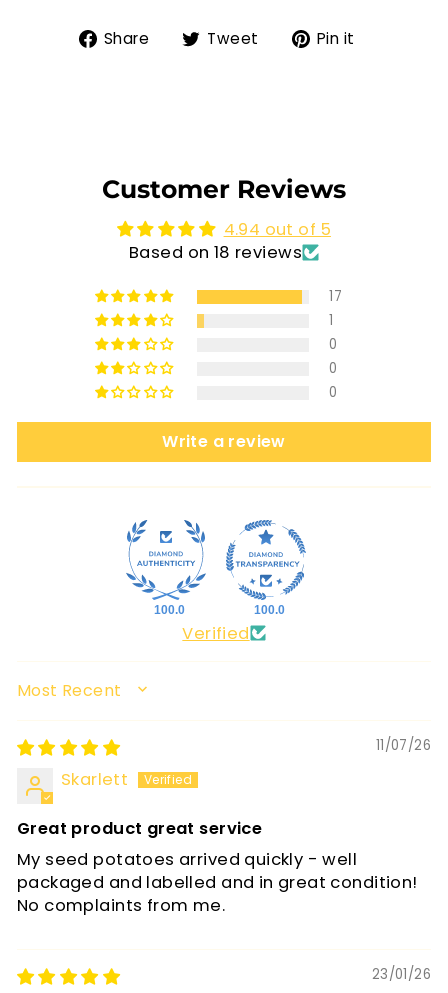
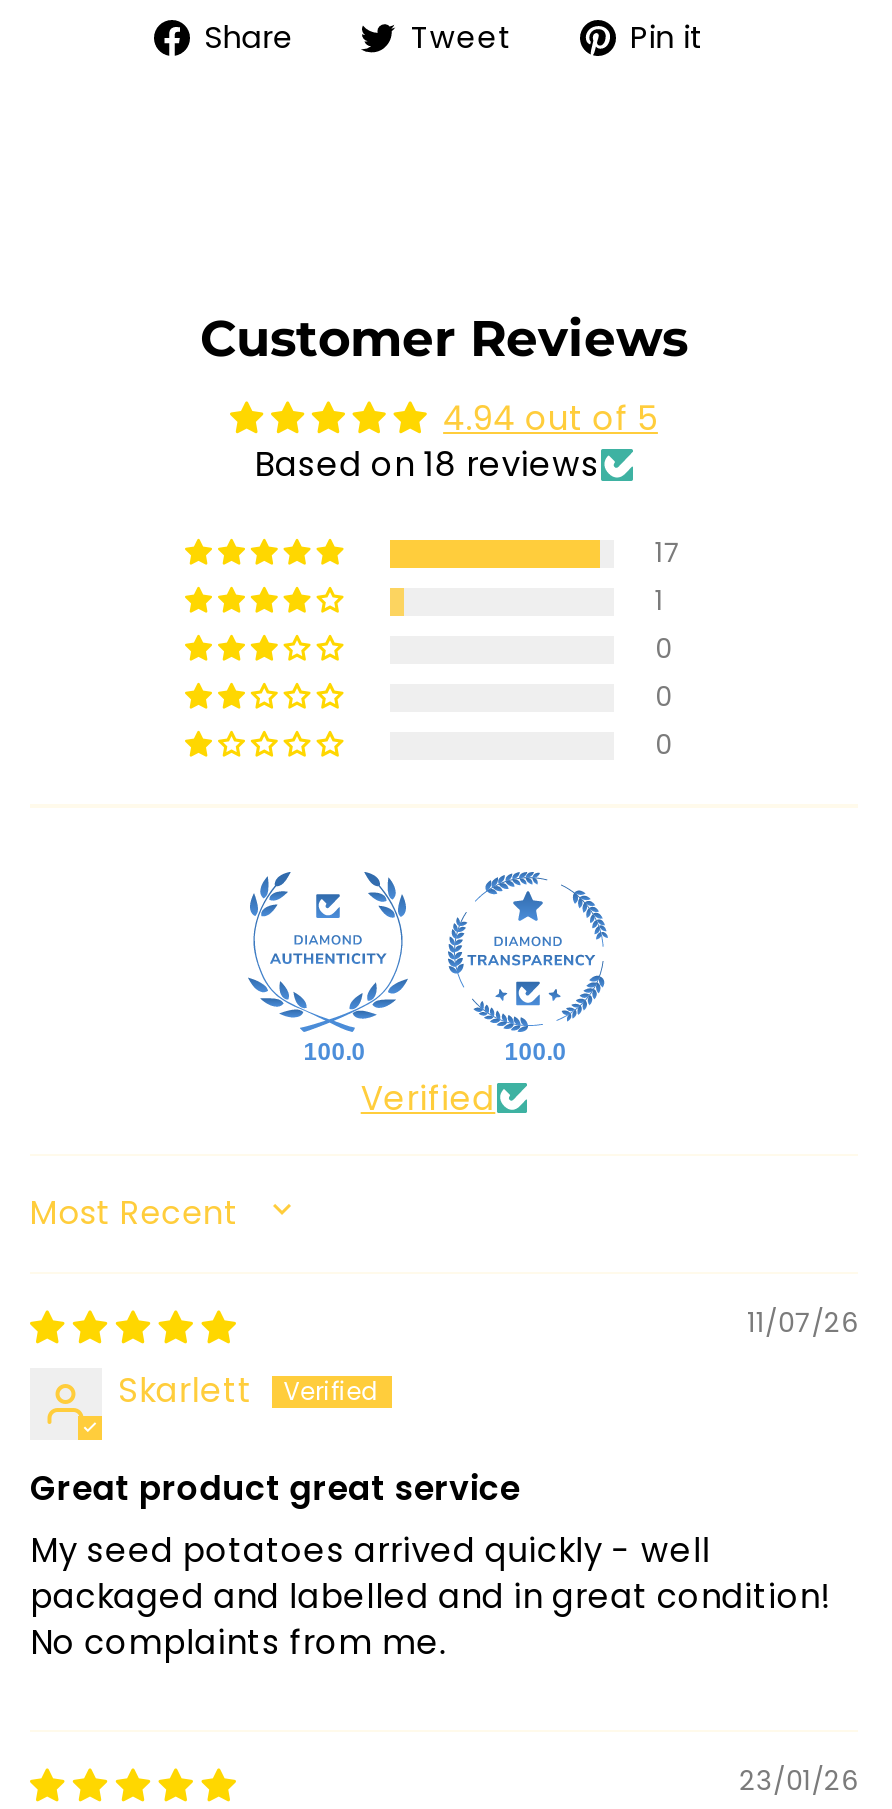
- Write a review
